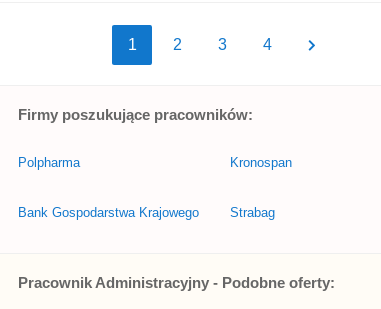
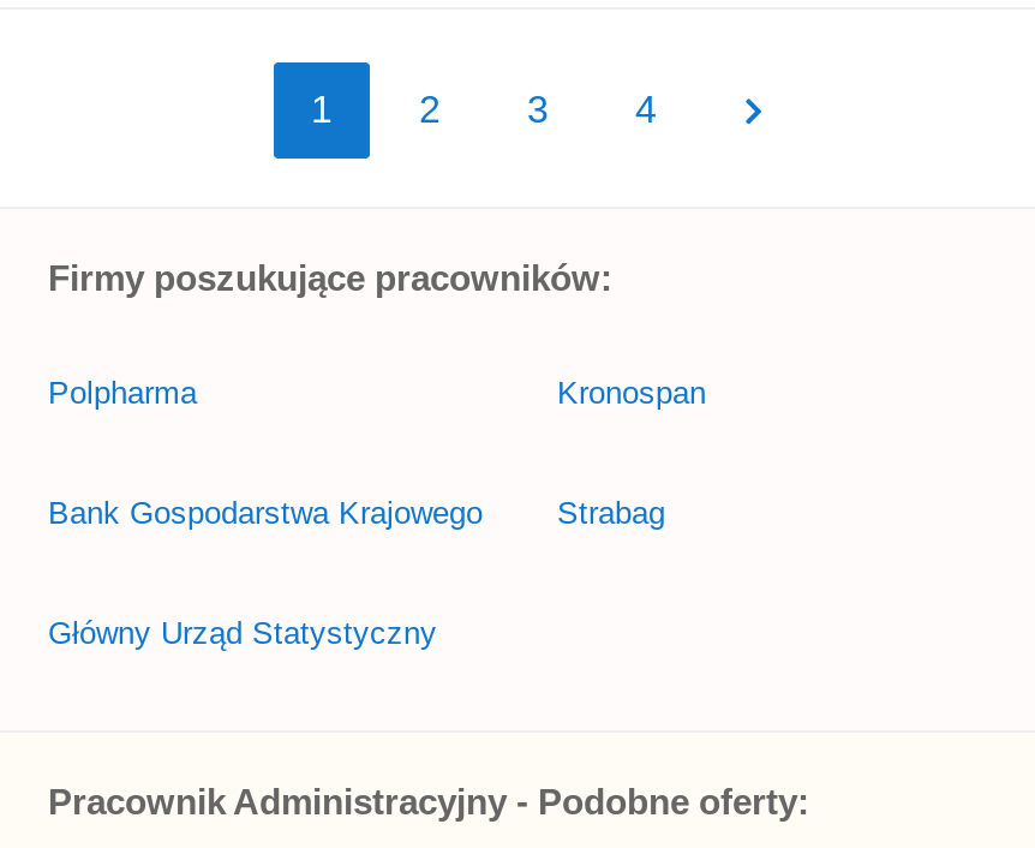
+ Główny Urząd Statystyczny
